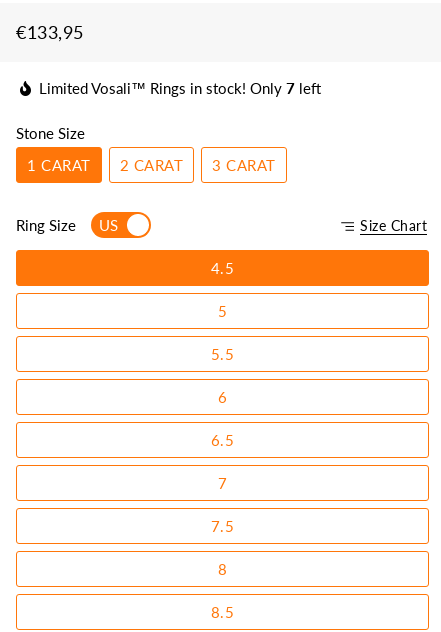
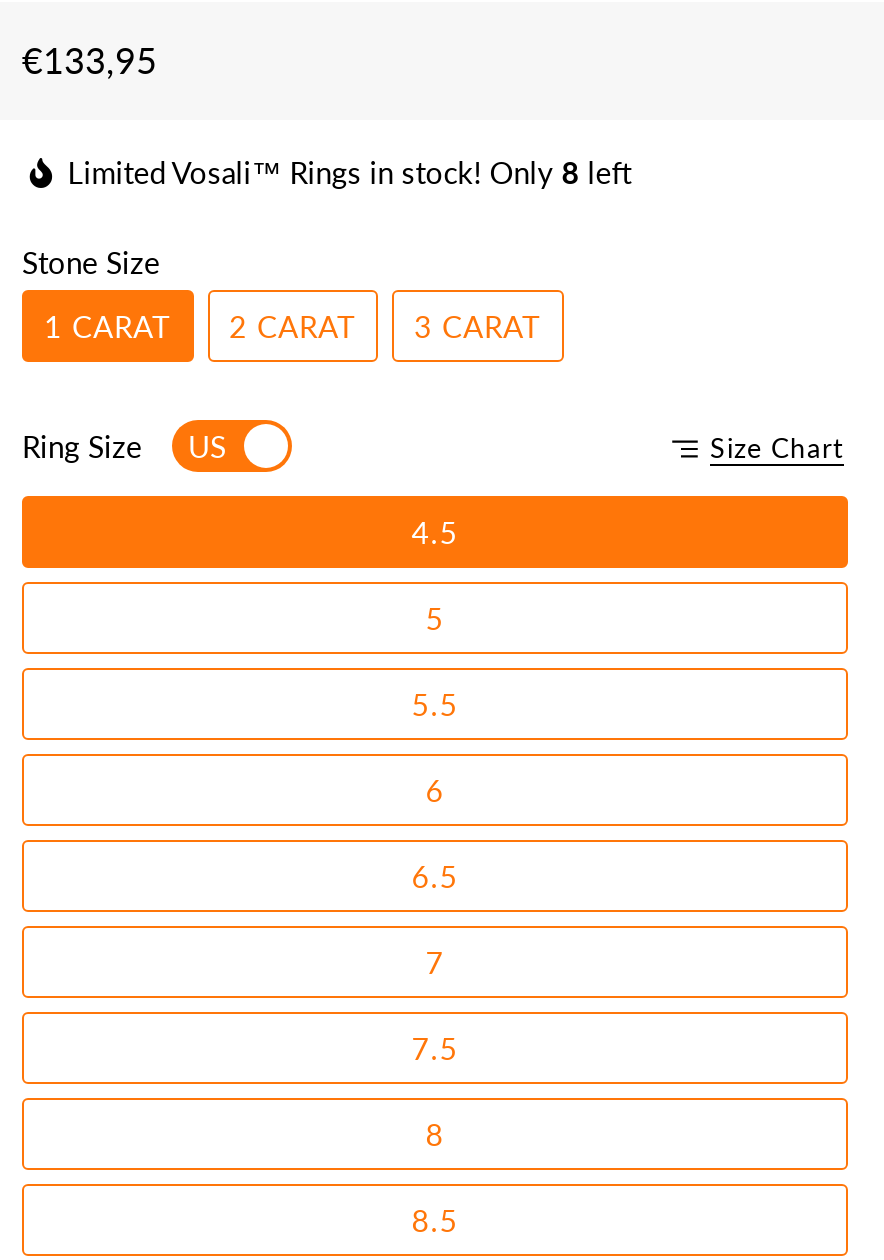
- Limited Vosali™ Rings in stock! Only 7 left
+ Limited Vosali™ Rings in stock! Only 8 left
